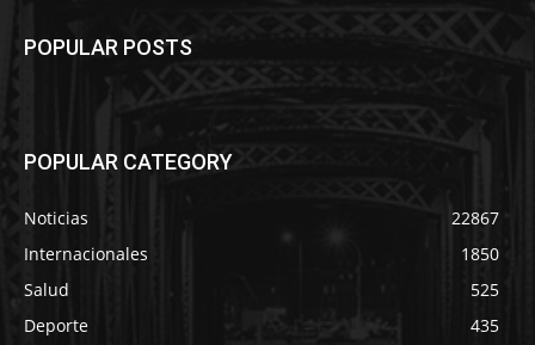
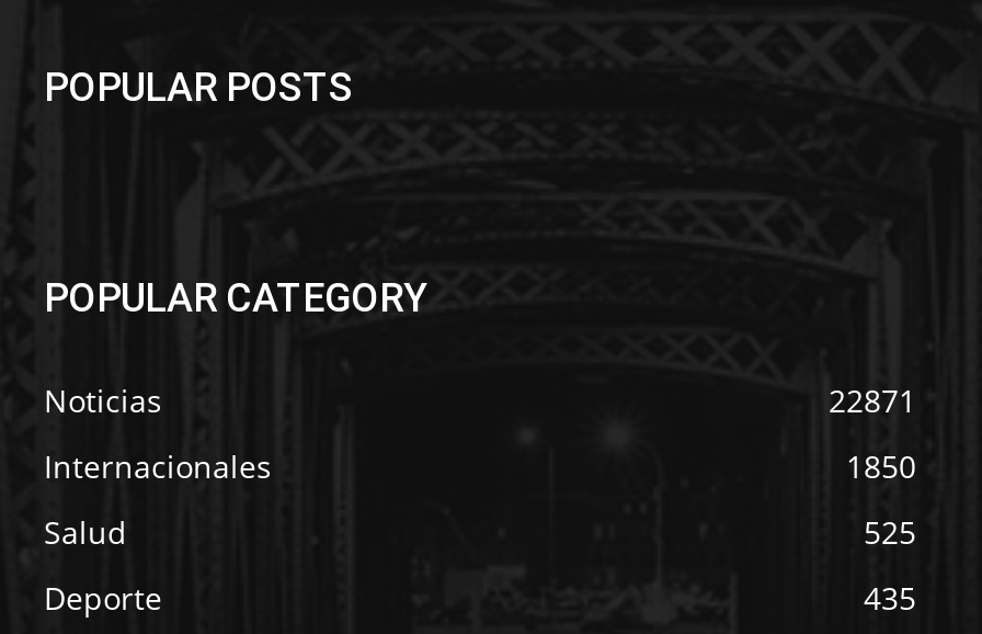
- 22867
+ 22871
